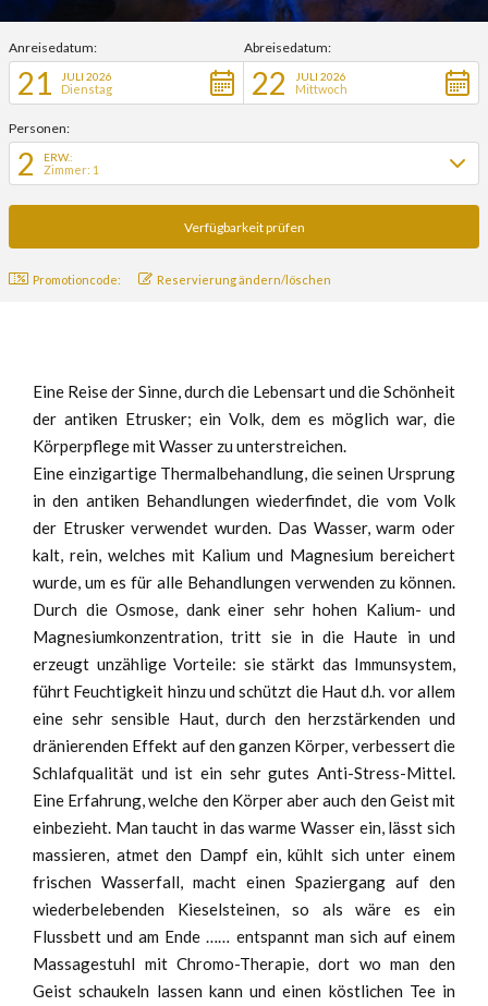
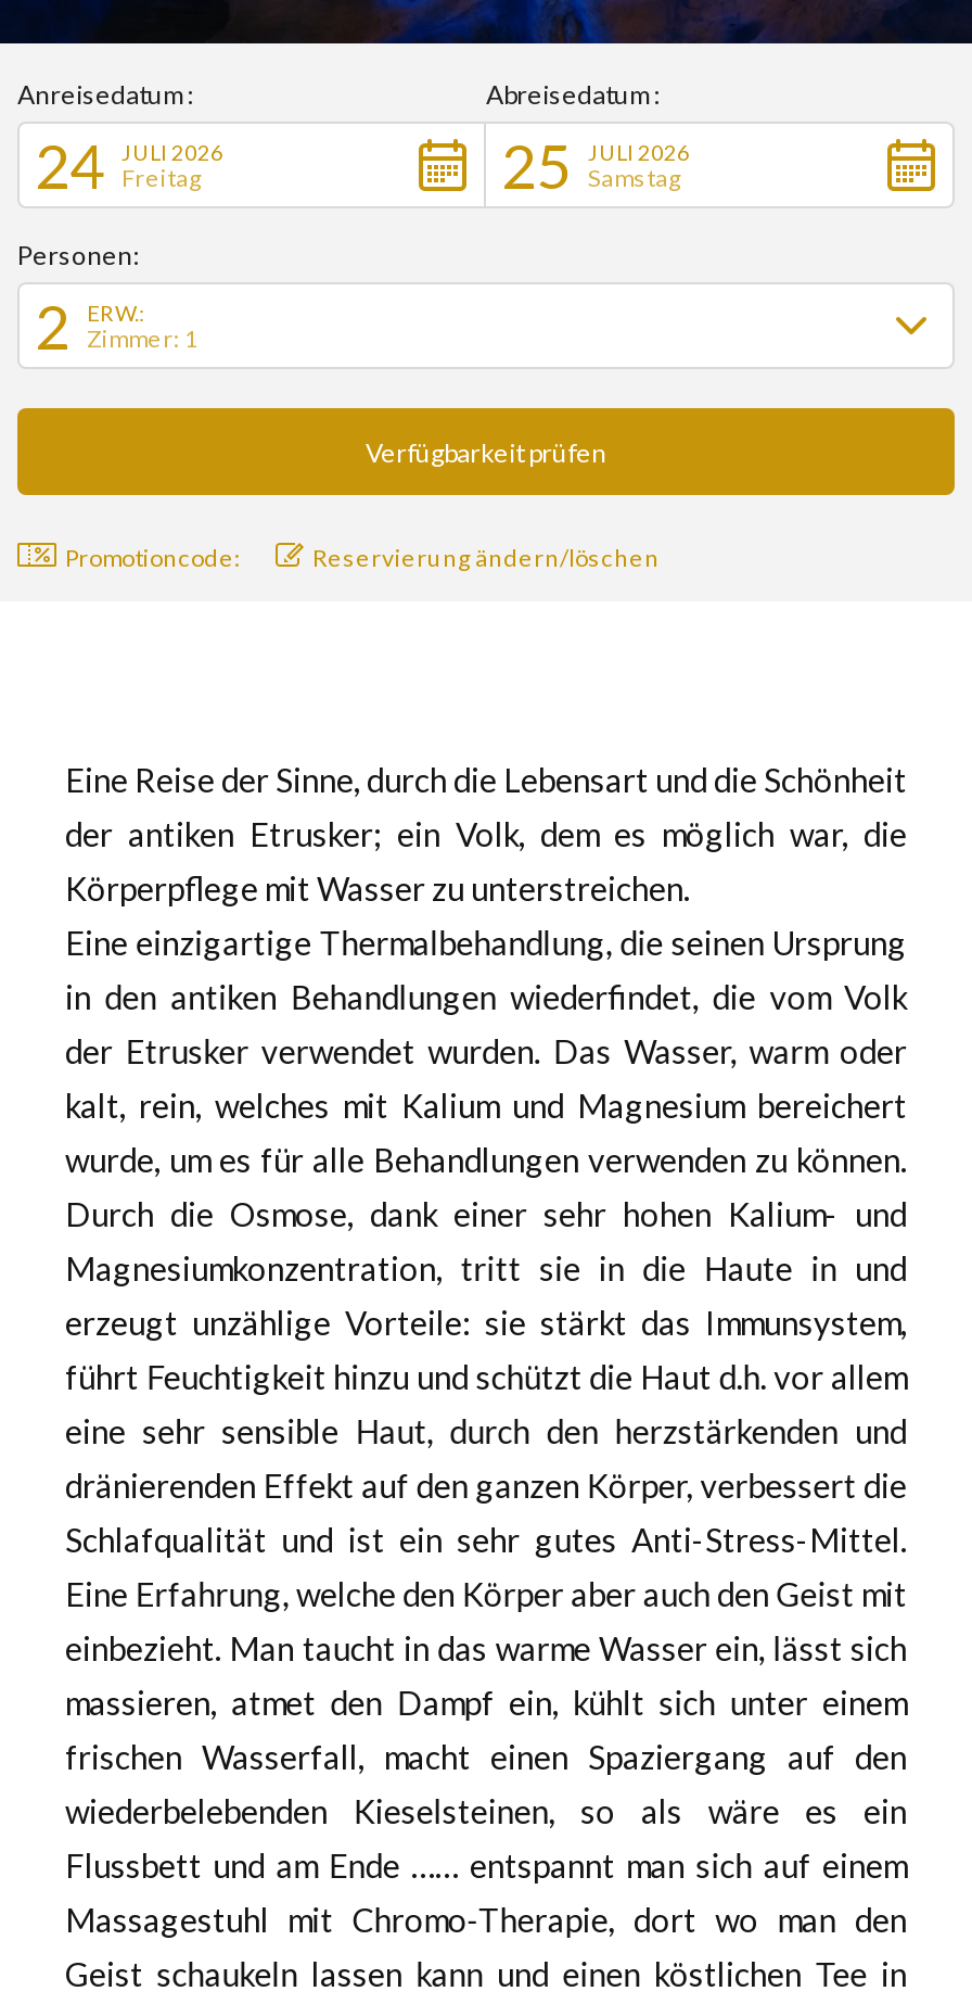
- 21
+ 24

- 22
+ 25

- Dienstag
+ Freitag

- Mittwoch
+ Samstag
